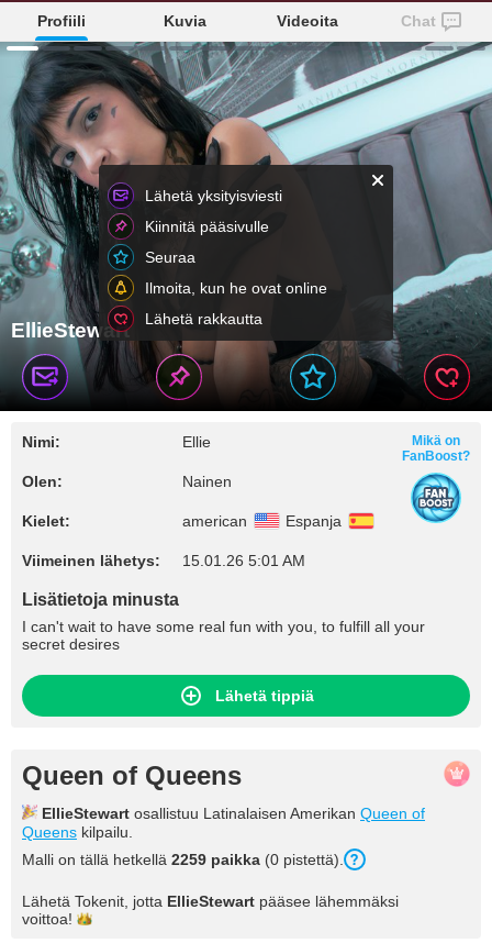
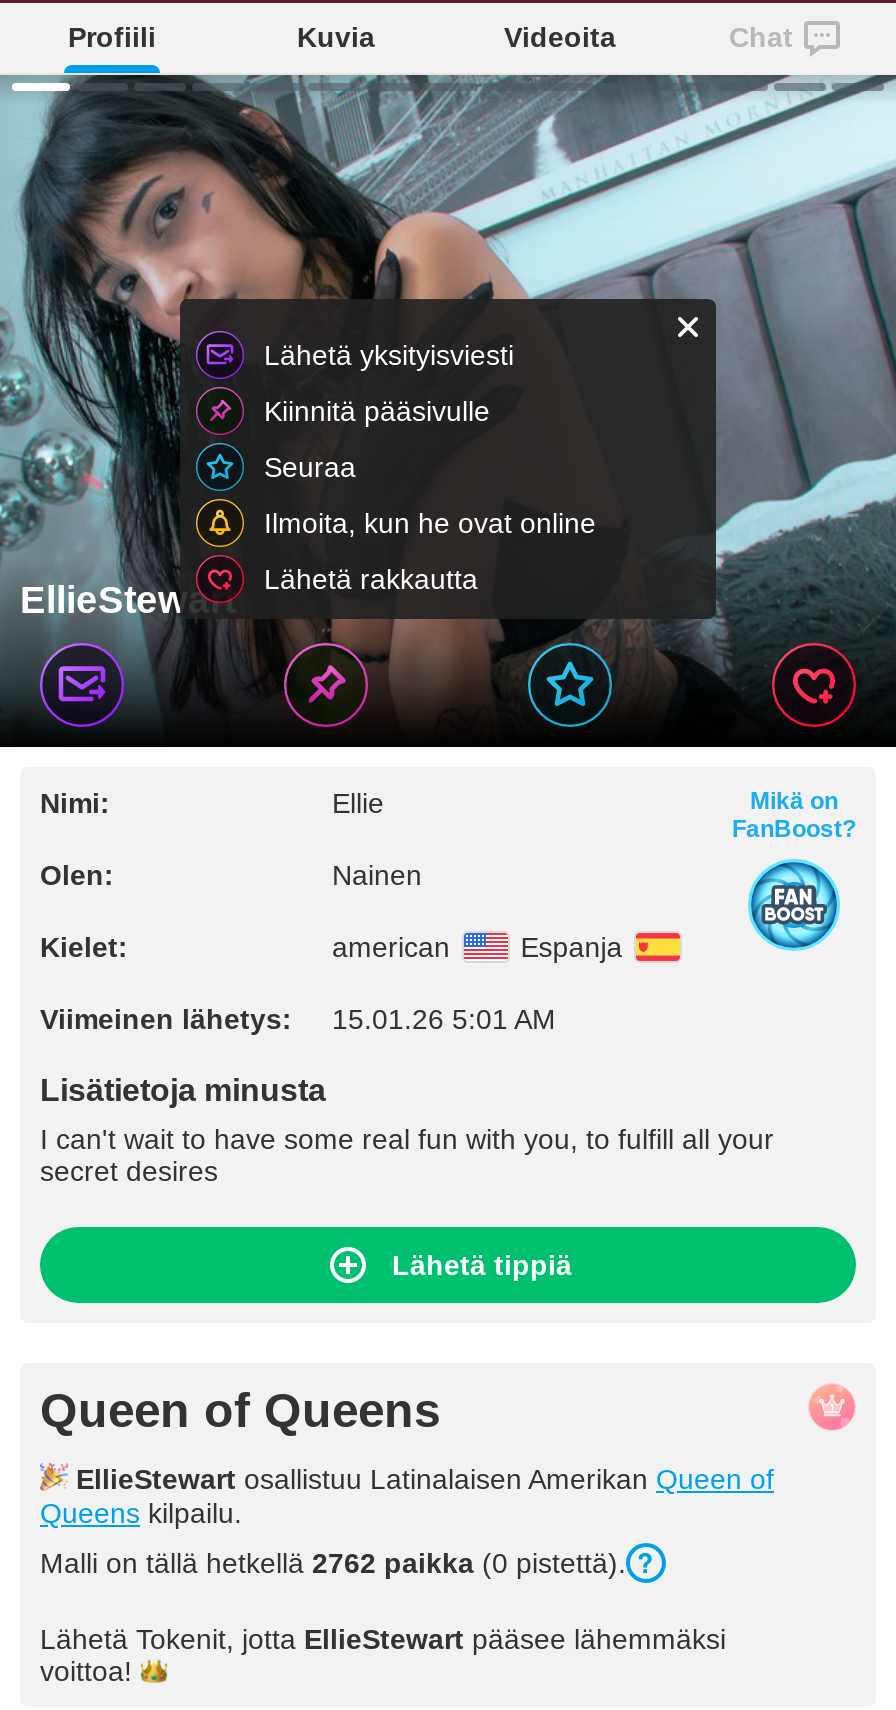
- Malli on tällä hetkellä 2259 paikka (0 pistettä).
+ Malli on tällä hetkellä 2762 paikka (0 pistettä).
